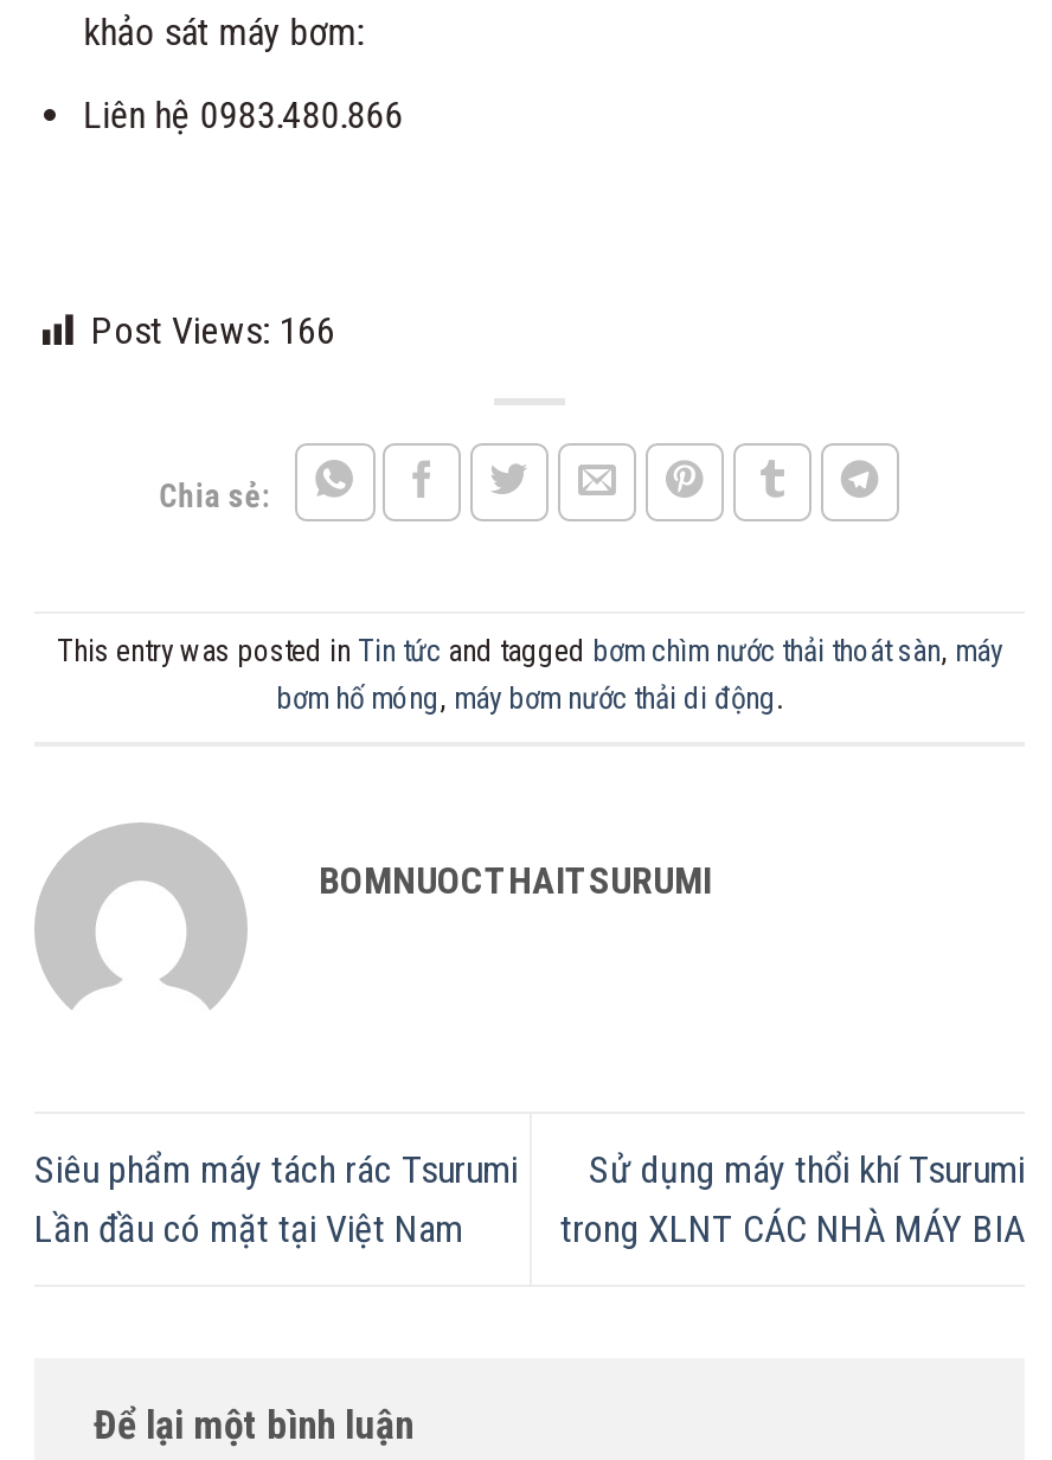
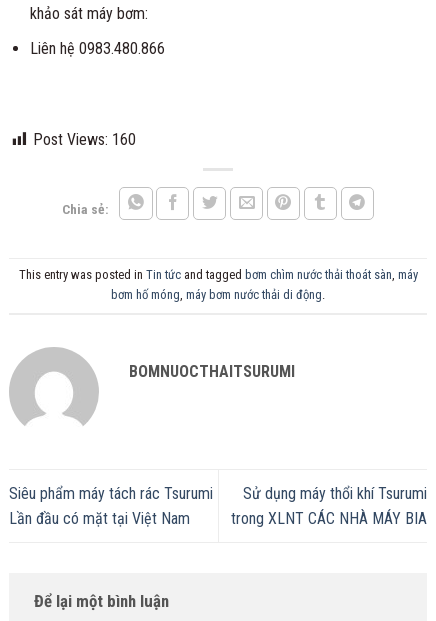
- Post Views: 166
+ Post Views: 160
